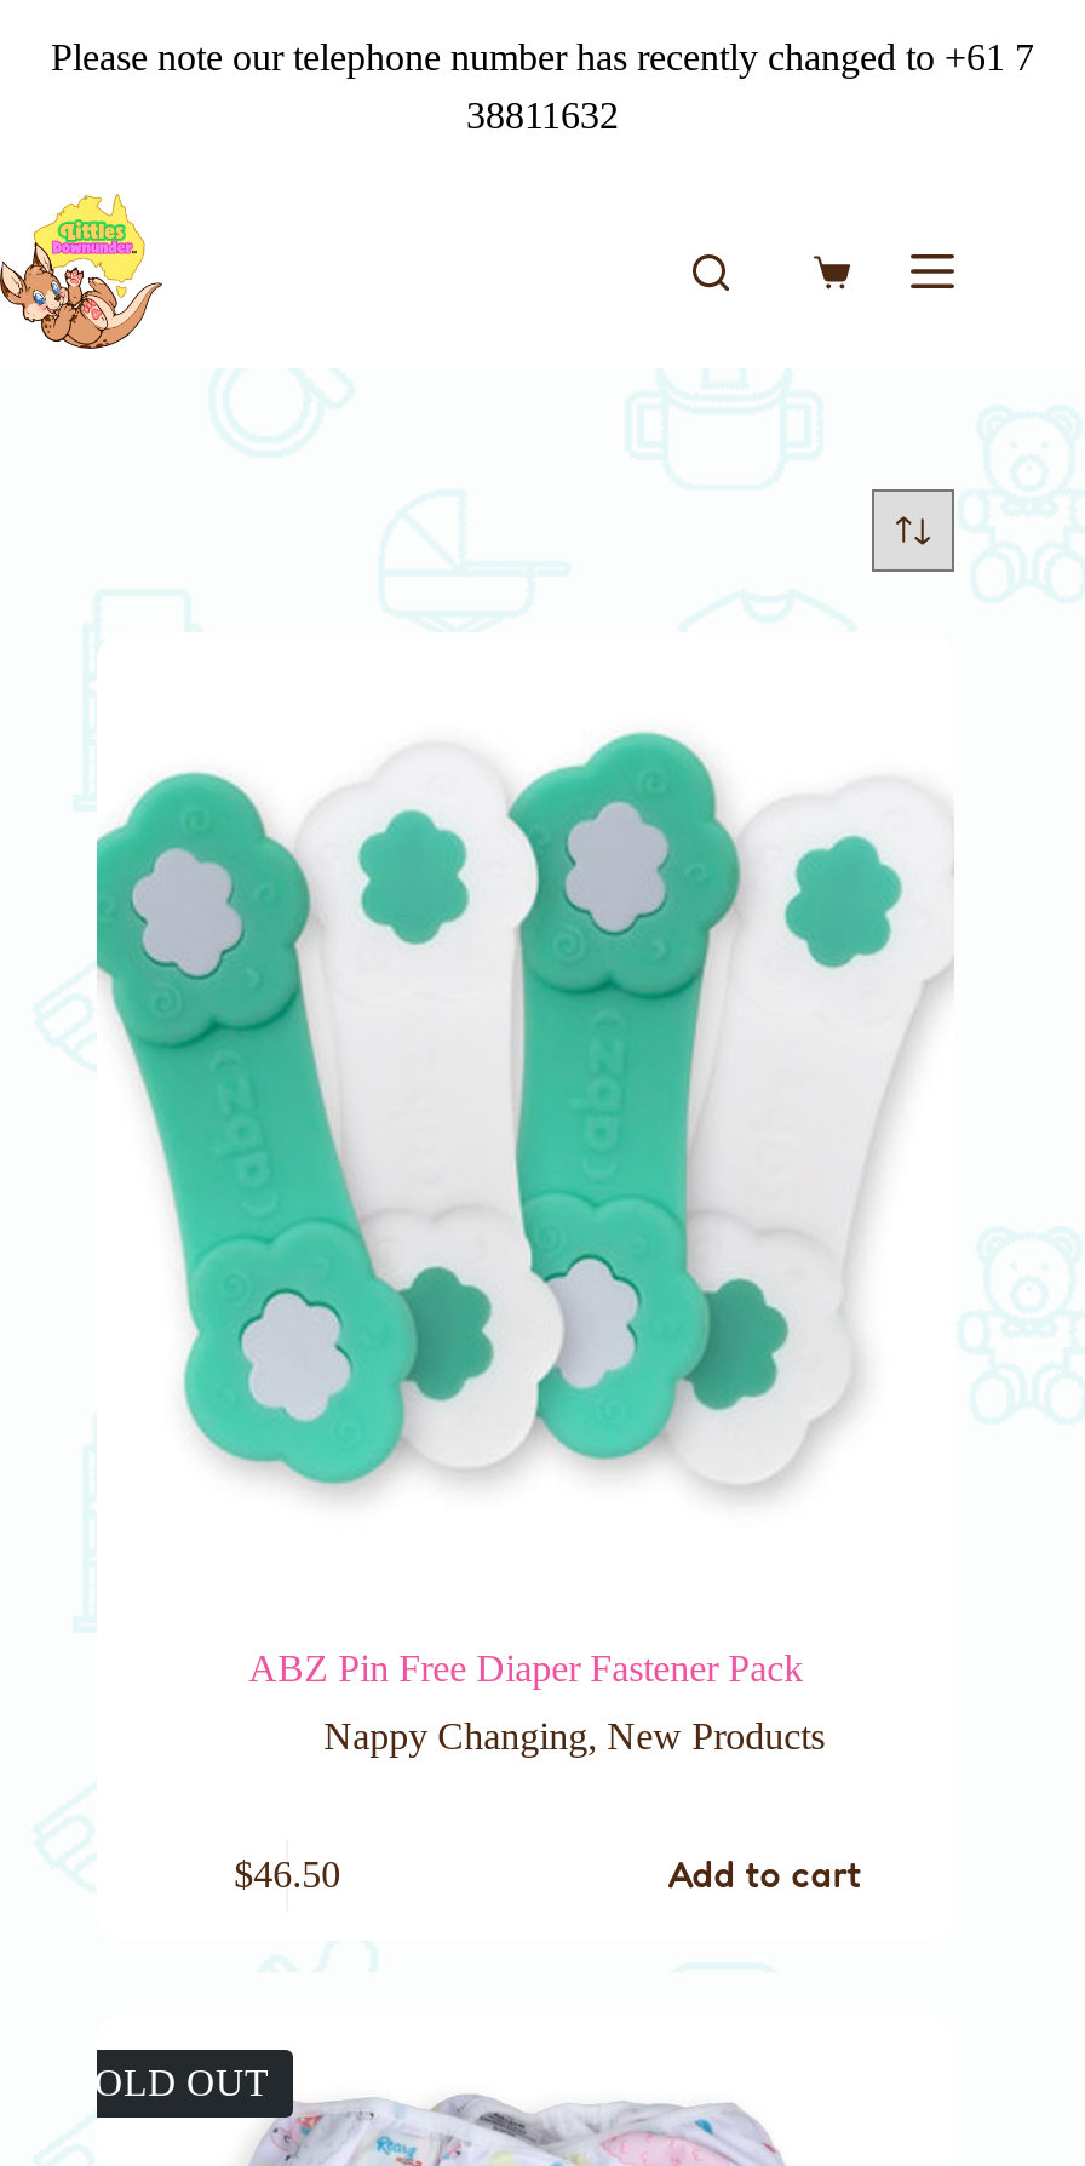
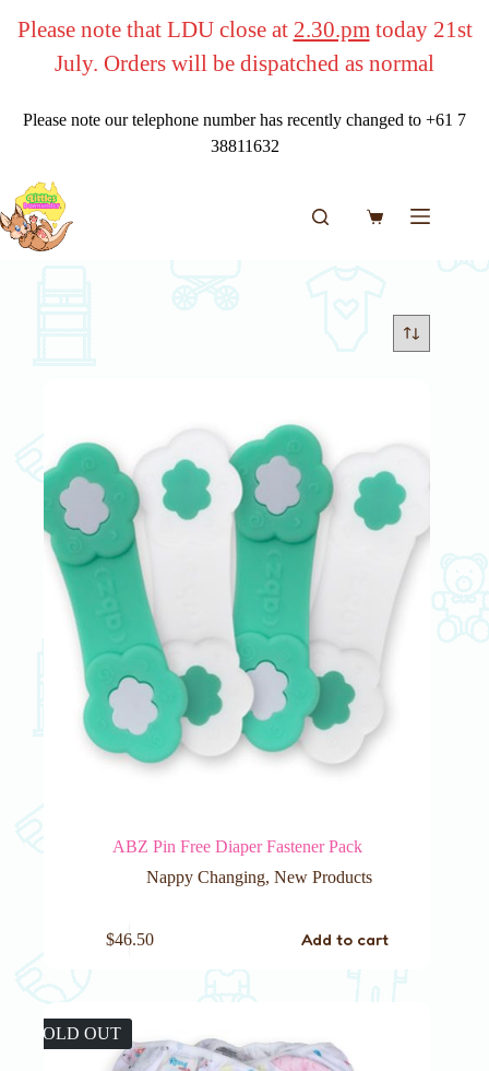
+ Please note that LDU close at 2.30.pm today 21st
+ July. Orders will be dispatched as normal
